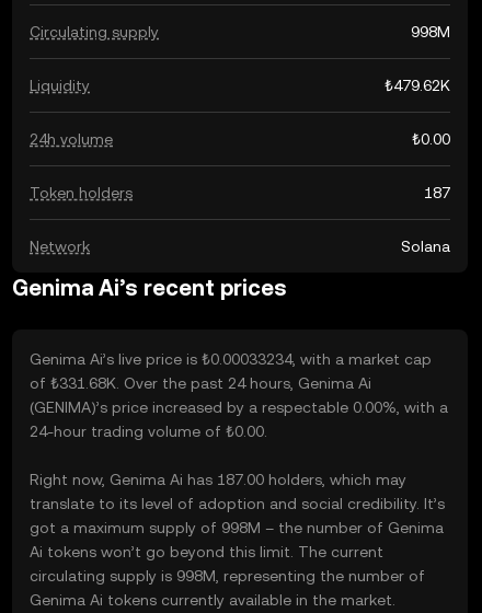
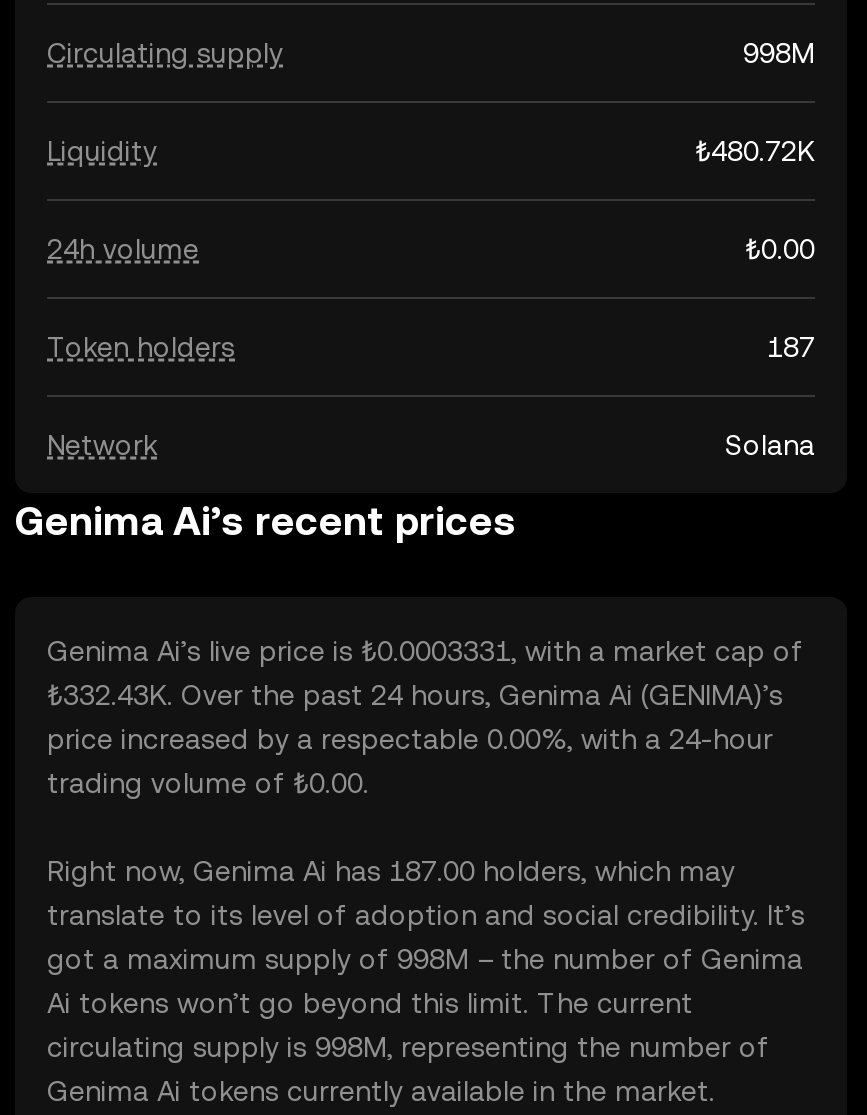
- ₺479.62K
+ ₺480.72K

- Genima Ai’s live price is ₺0.00033234, with a market cap
- of ₺331.68K. Over the past 24 hours, Genima Ai
- (GENIMA)’s price increased by a respectable 0.00%, with a
- 24-hour trading volume of ₺0.00.
+ Genima Ai’s live price is ₺0.0003331, with a market cap of
+ ₺332.43K. Over the past 24 hours, Genima Ai (GENIMA)’s
+ price increased by a respectable 0.00%, with a 24-hour
+ trading volume of ₺0.00.
